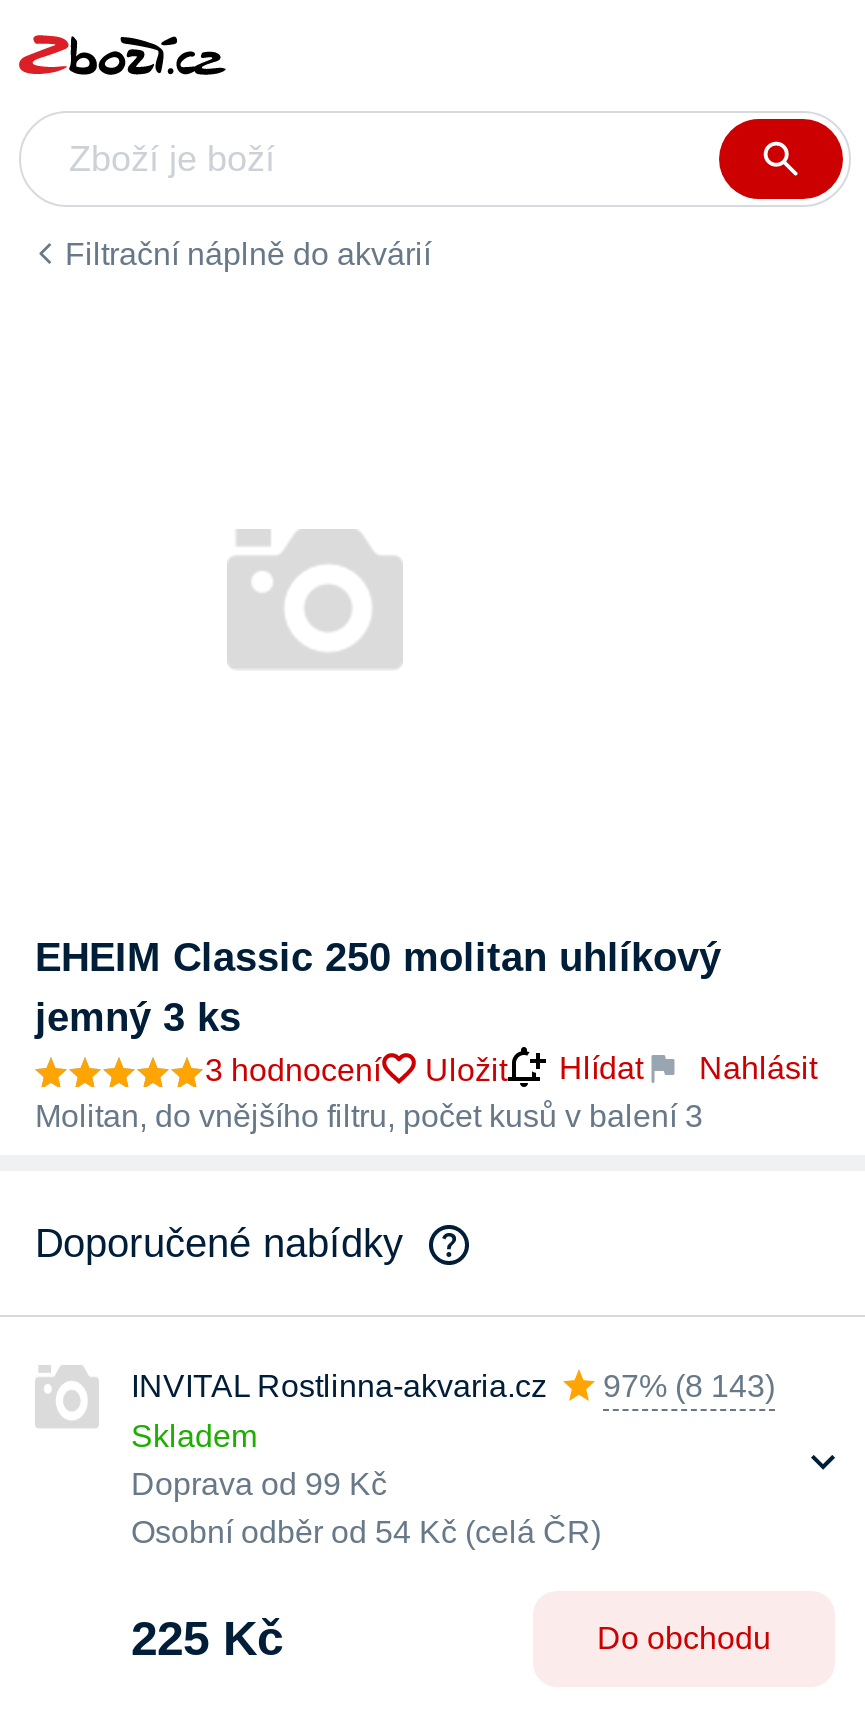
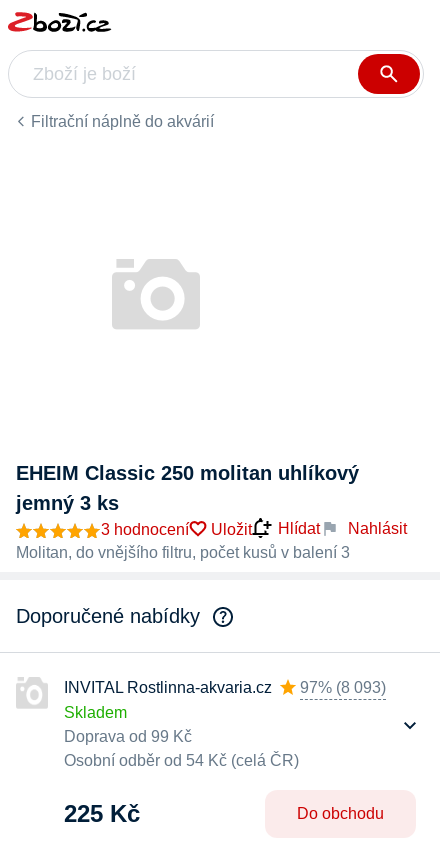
- INVITAL Rostlinna-akvaria.cz 97% (8 143)
+ INVITAL Rostlinna-akvaria.cz 97% (8 093)
